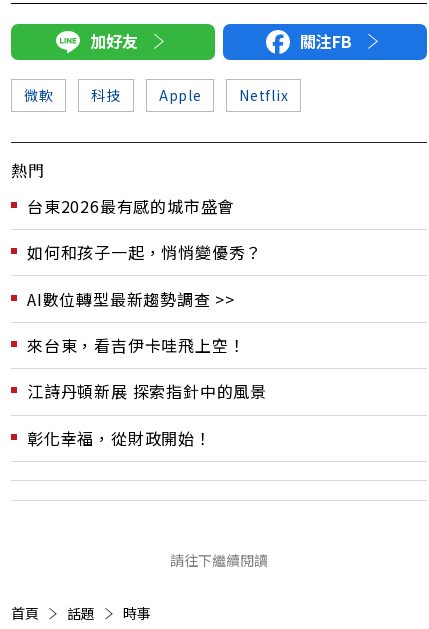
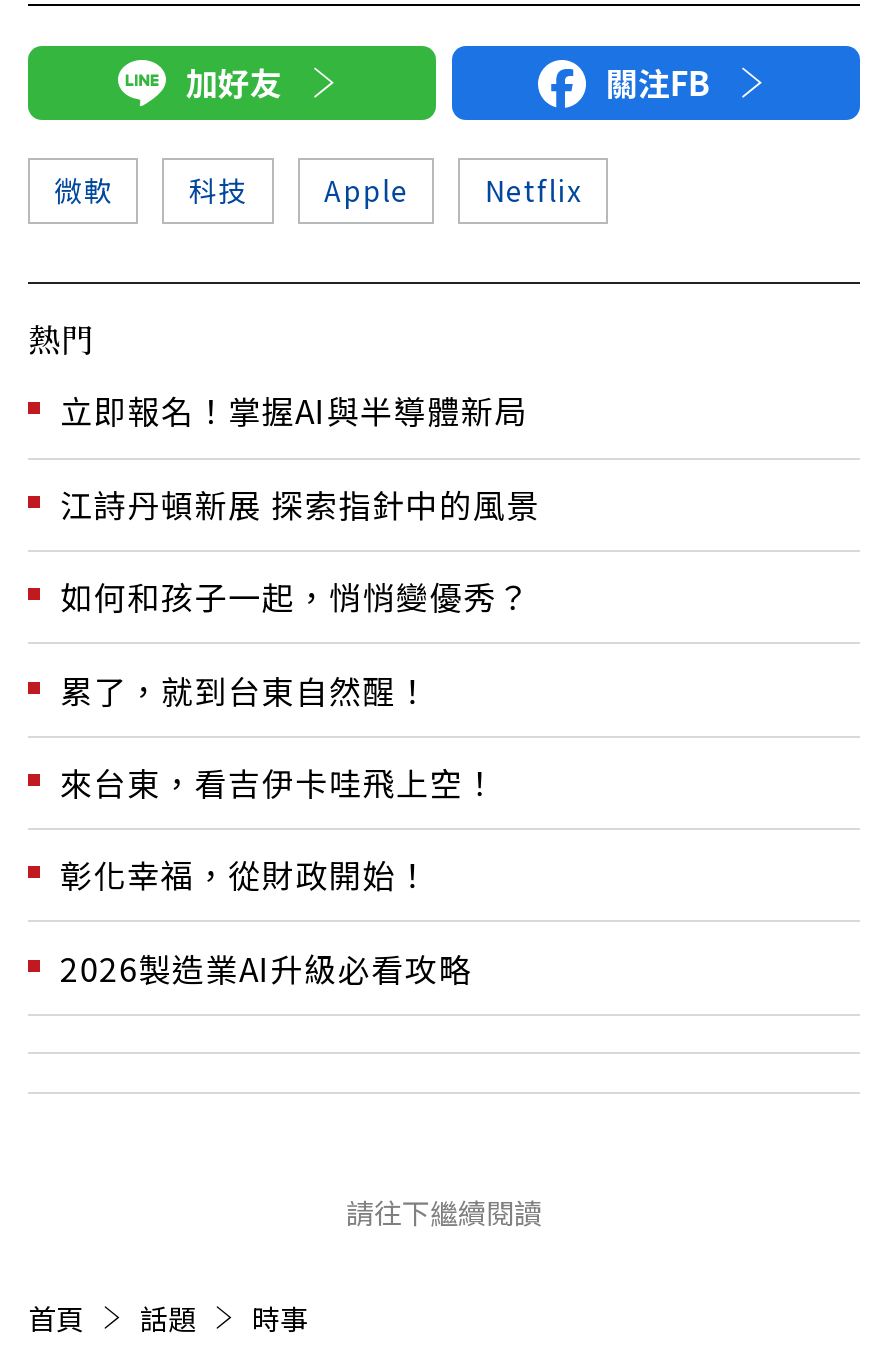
- 台東2026最有感的城市盛會
+ 立即報名！掌握AI與半導體新局

- AI數位轉型最新趨勢調查 >>
+ 累了，就到台東自然醒！

moved up: 江詩丹頓新展 探索指針中的風景

+ 2026製造業AI升級必看攻略
